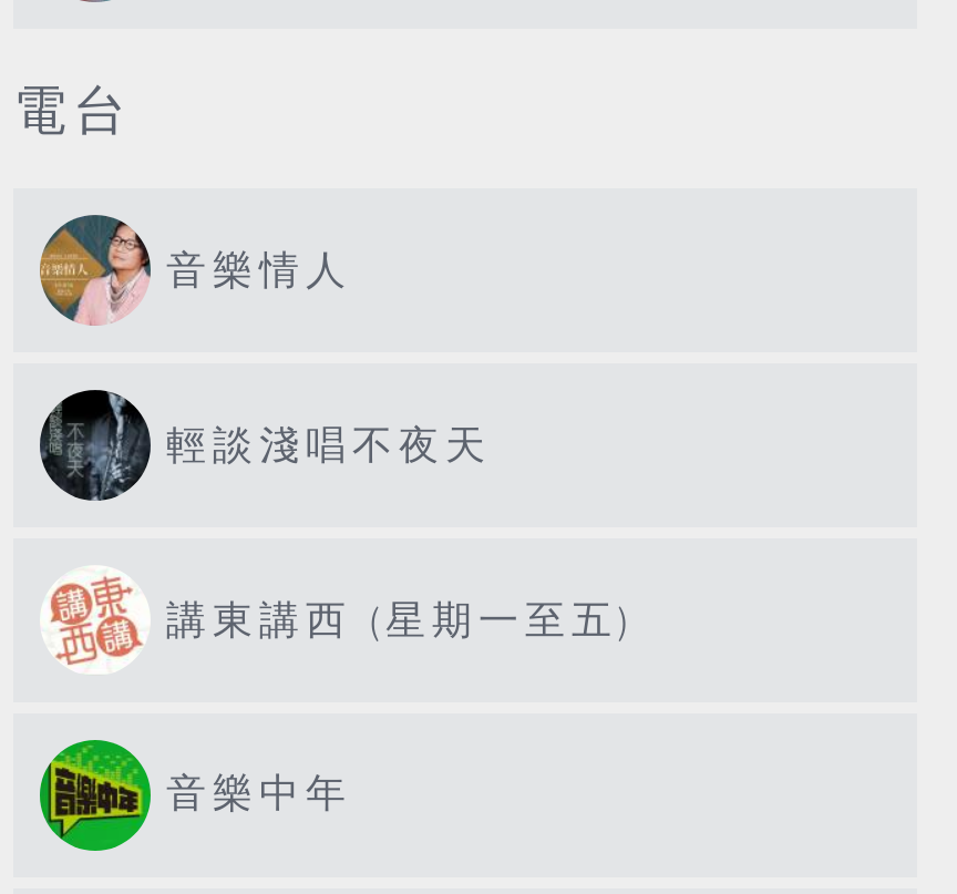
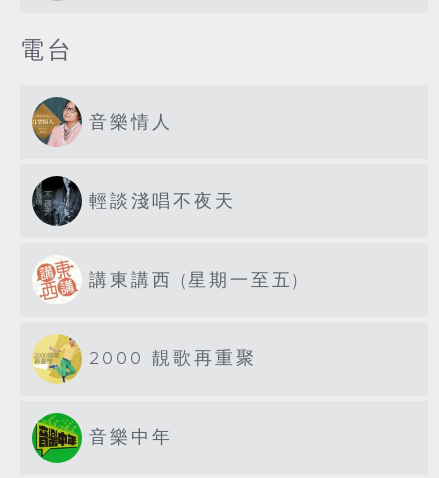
+ [image]
+ 2000 靚歌再重聚
